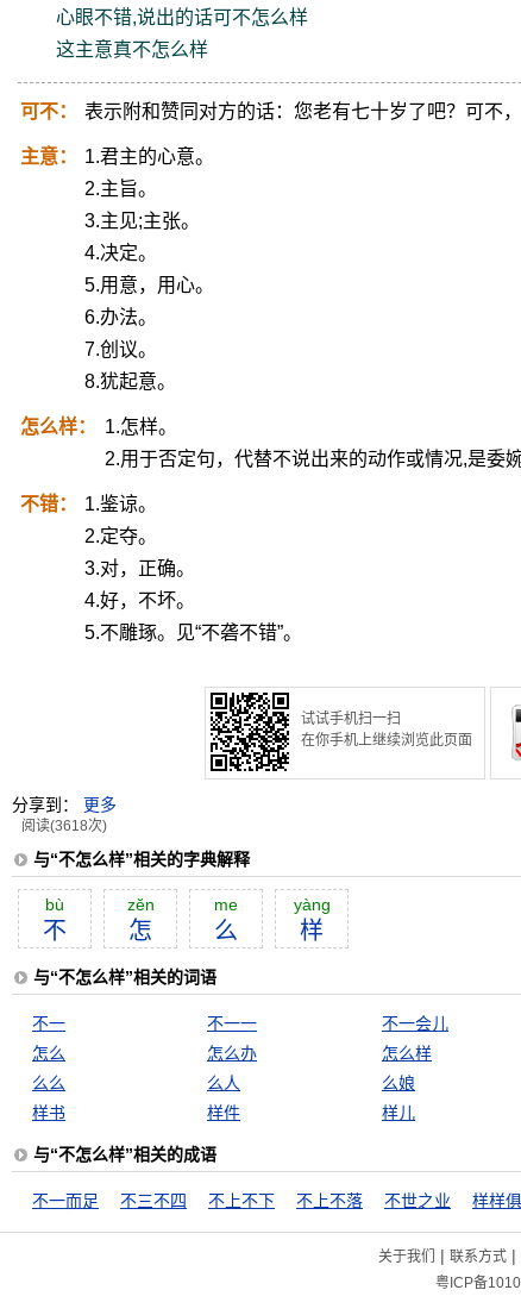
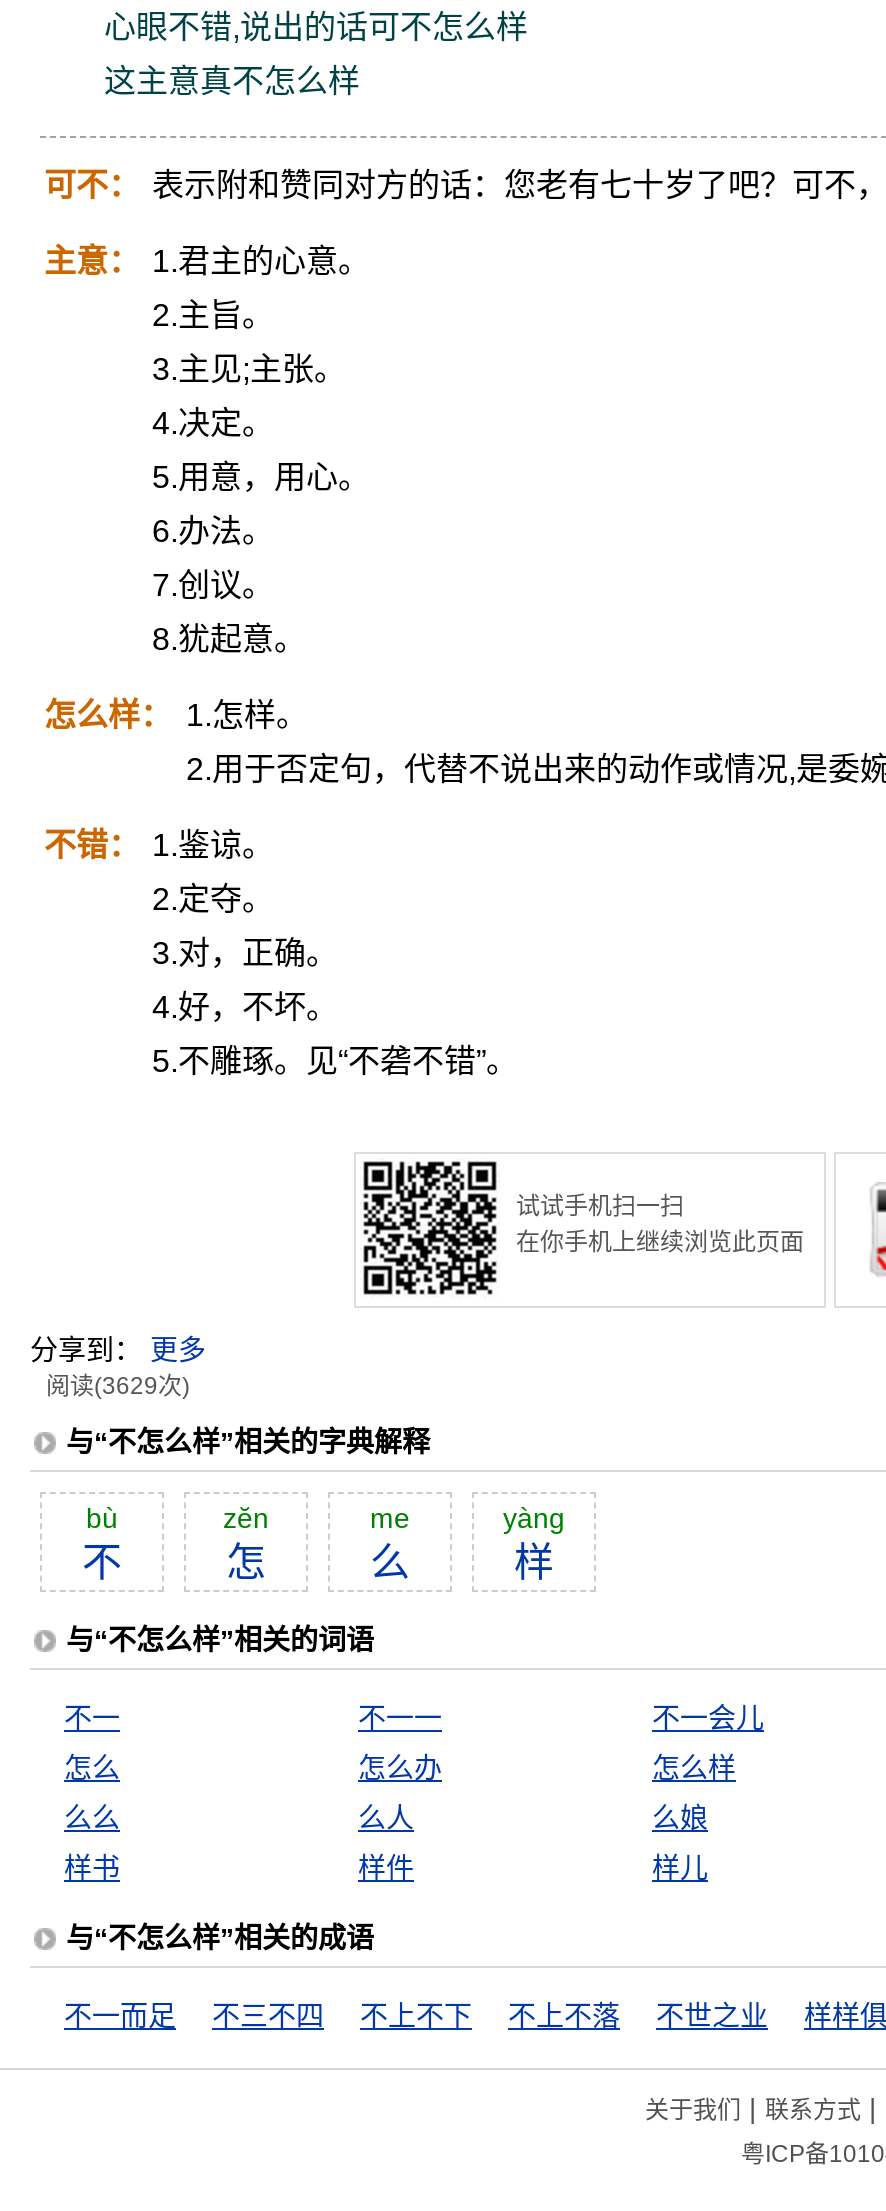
- 阅读(3618次)
+ 阅读(3629次)
